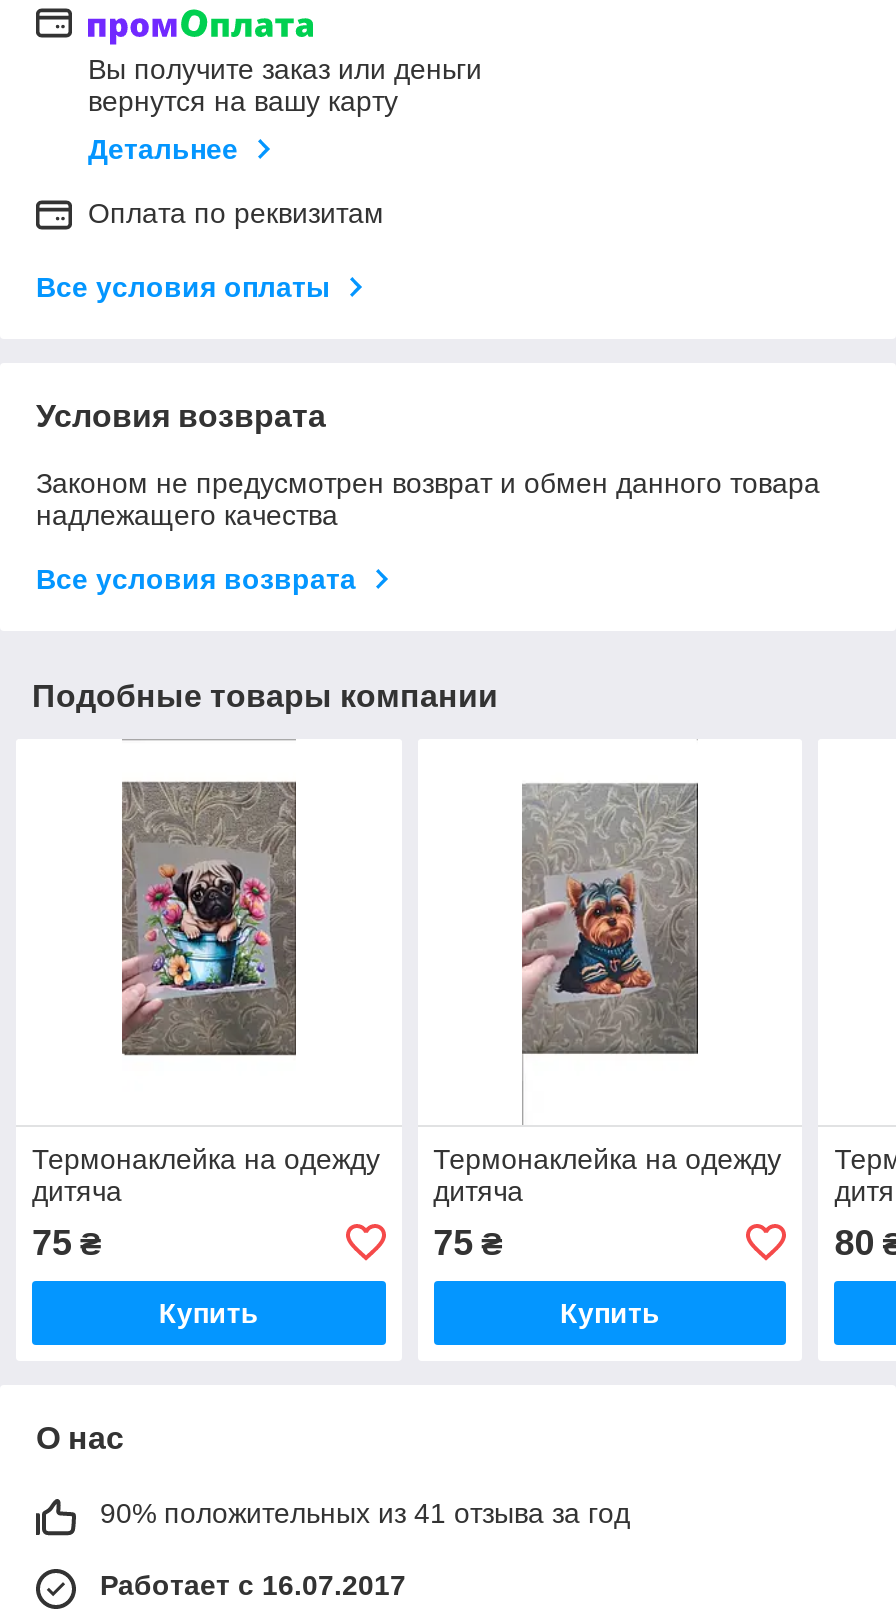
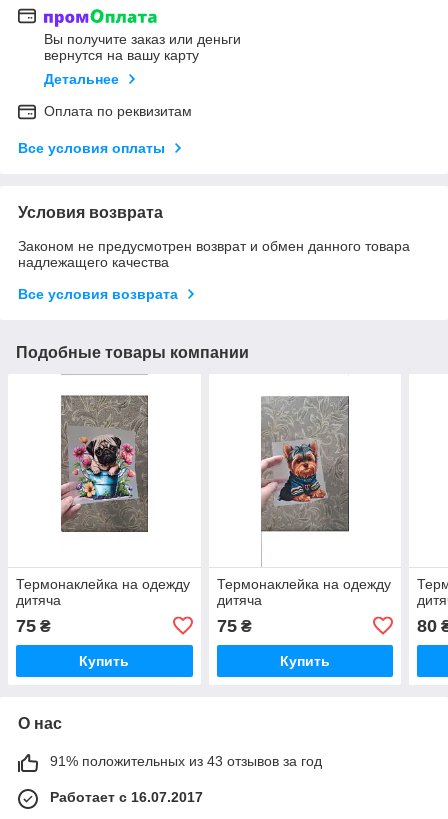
- 90% положительных из 41 отзыва за год
+ 91% положительных из 43 отзывов за год
